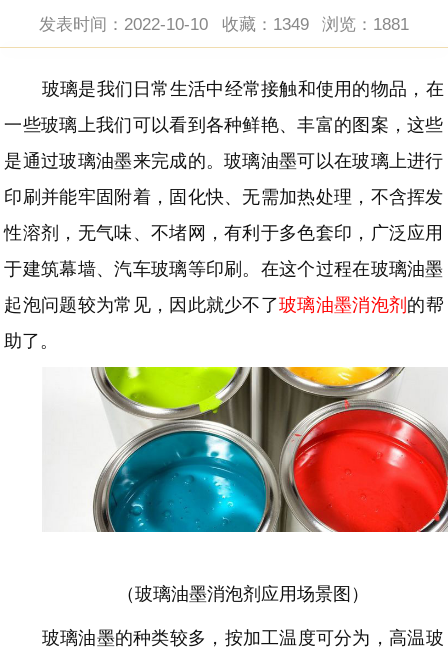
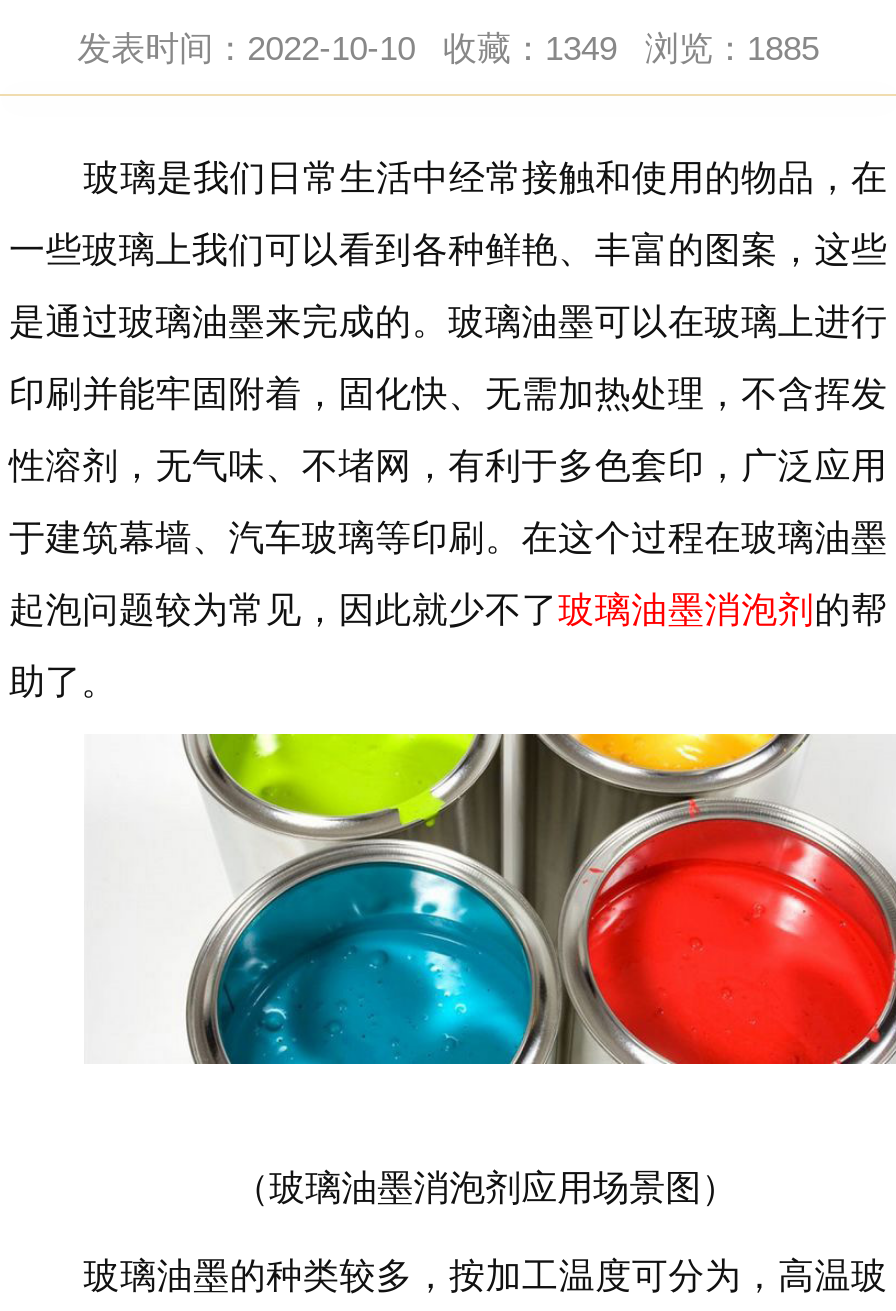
- 发表时间：2022-10-10 收藏：1349 浏览：1881
+ 发表时间：2022-10-10 收藏：1349 浏览：1885
